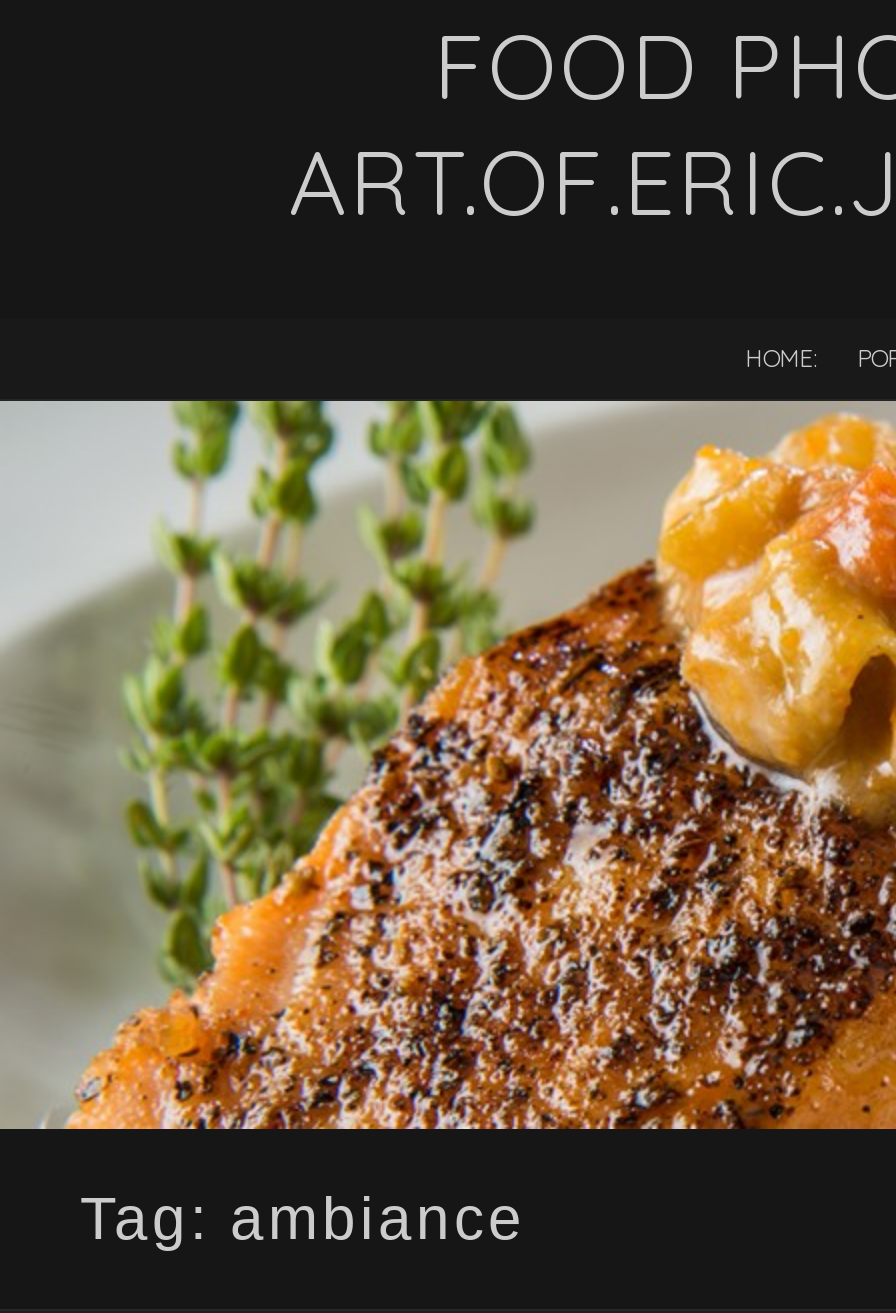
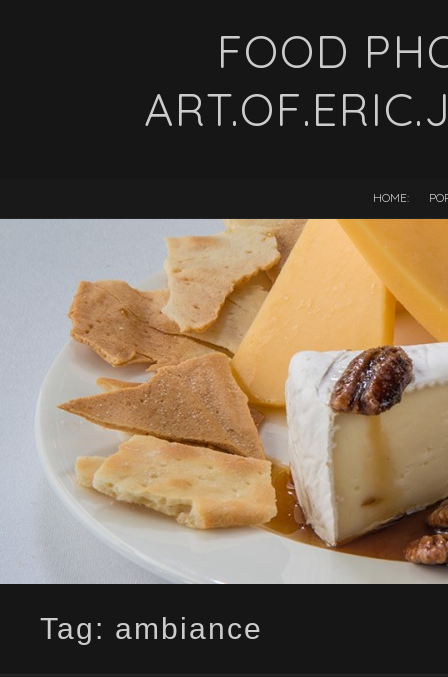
- [image]
+ [image]
